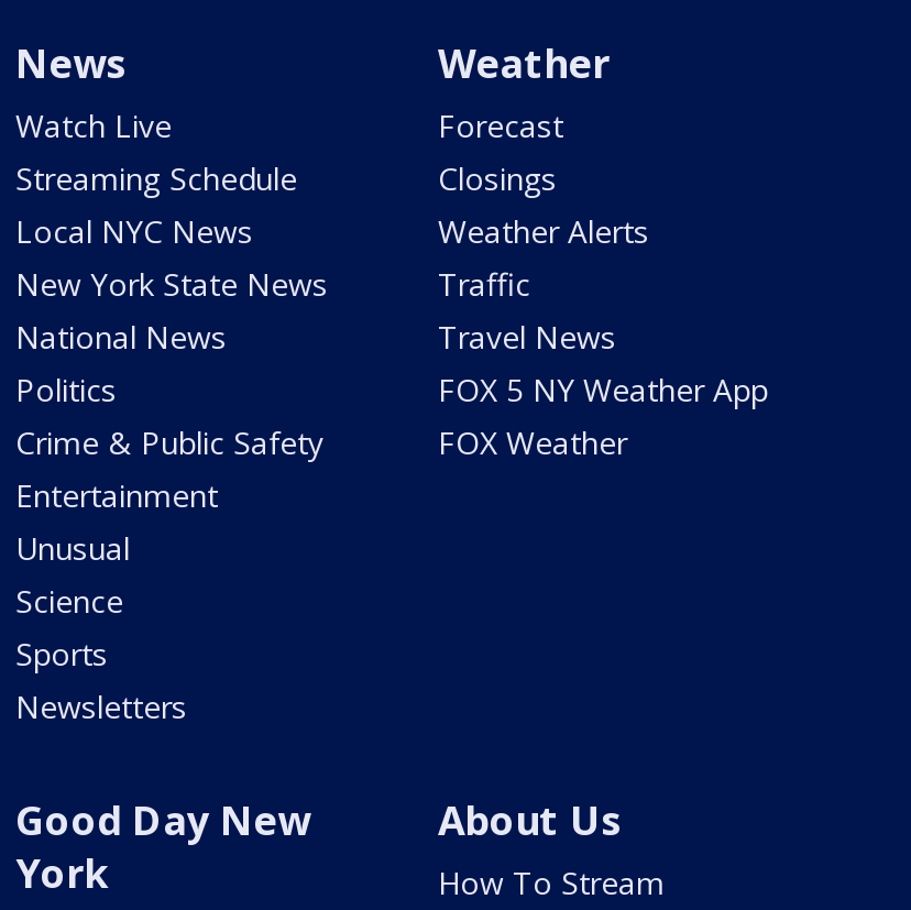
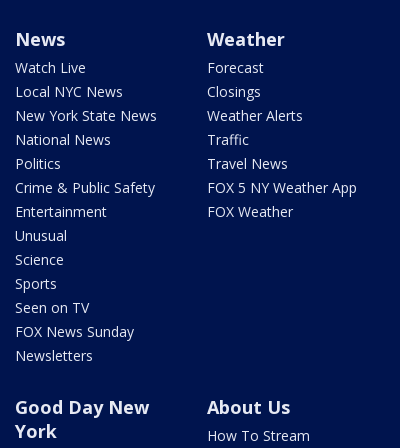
- Streaming Schedule

moved up: Local NYC News | New York State News | National News | ... | Science | Sports

+ Seen on TV
+ FOX News Sunday
